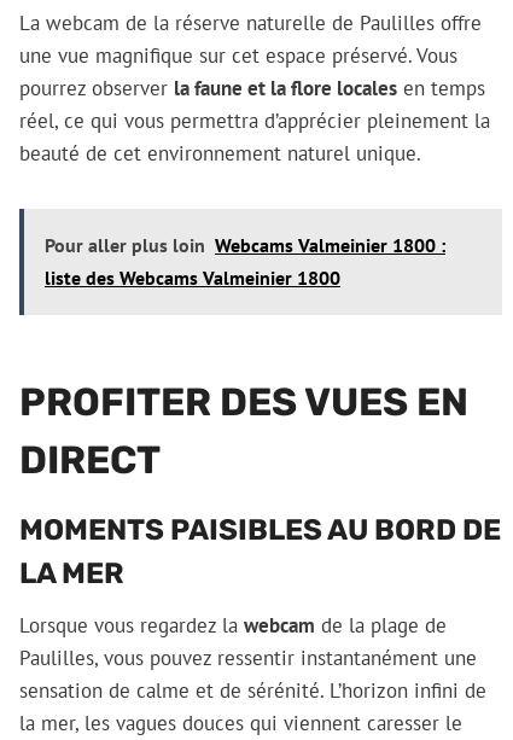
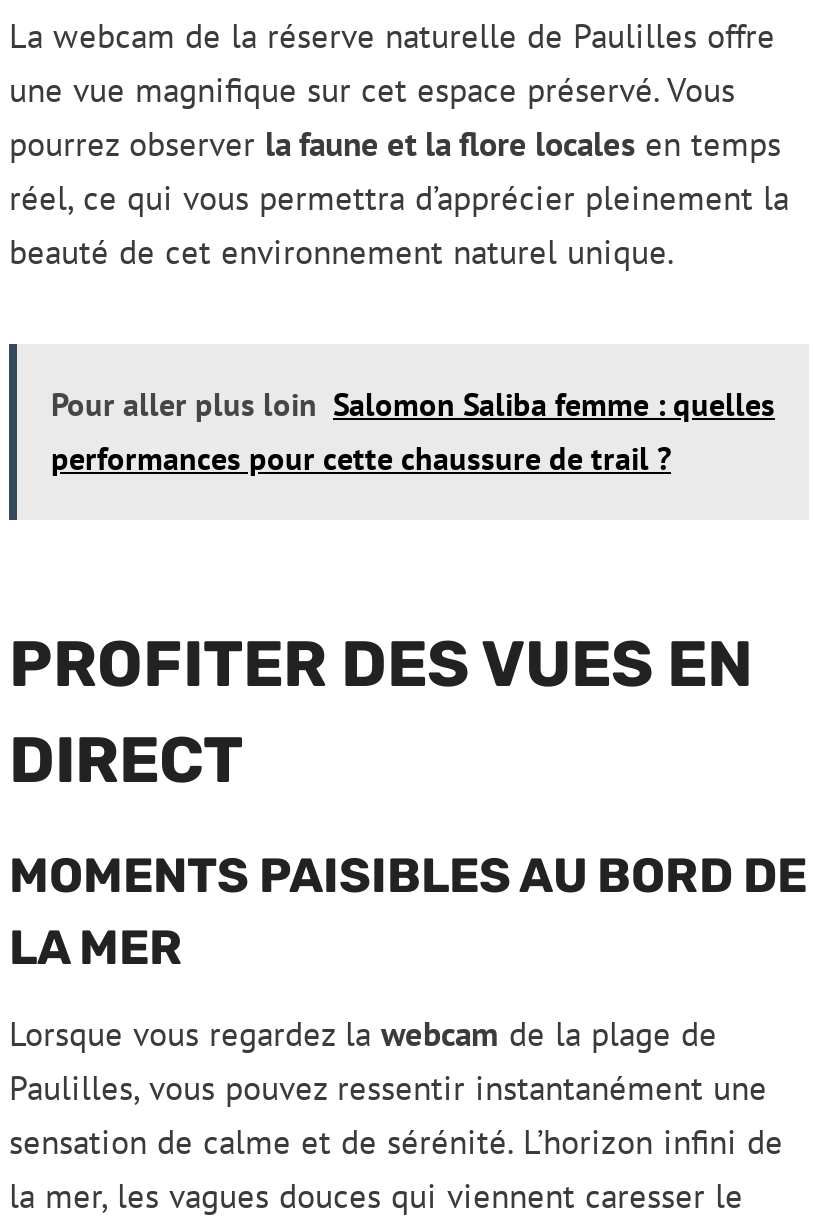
- Pour aller plus loin Webcams Valmeinier 1800 :
- liste des Webcams Valmeinier 1800
+ Pour aller plus loin Salomon Saliba femme : quelles
+ performances pour cette chaussure de trail ?
